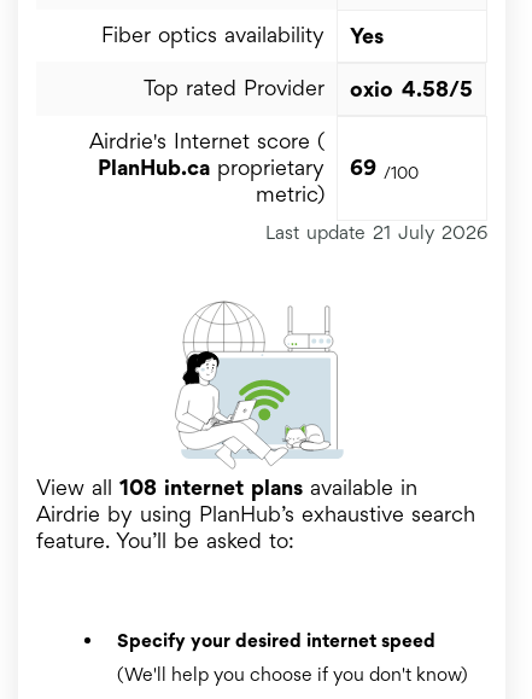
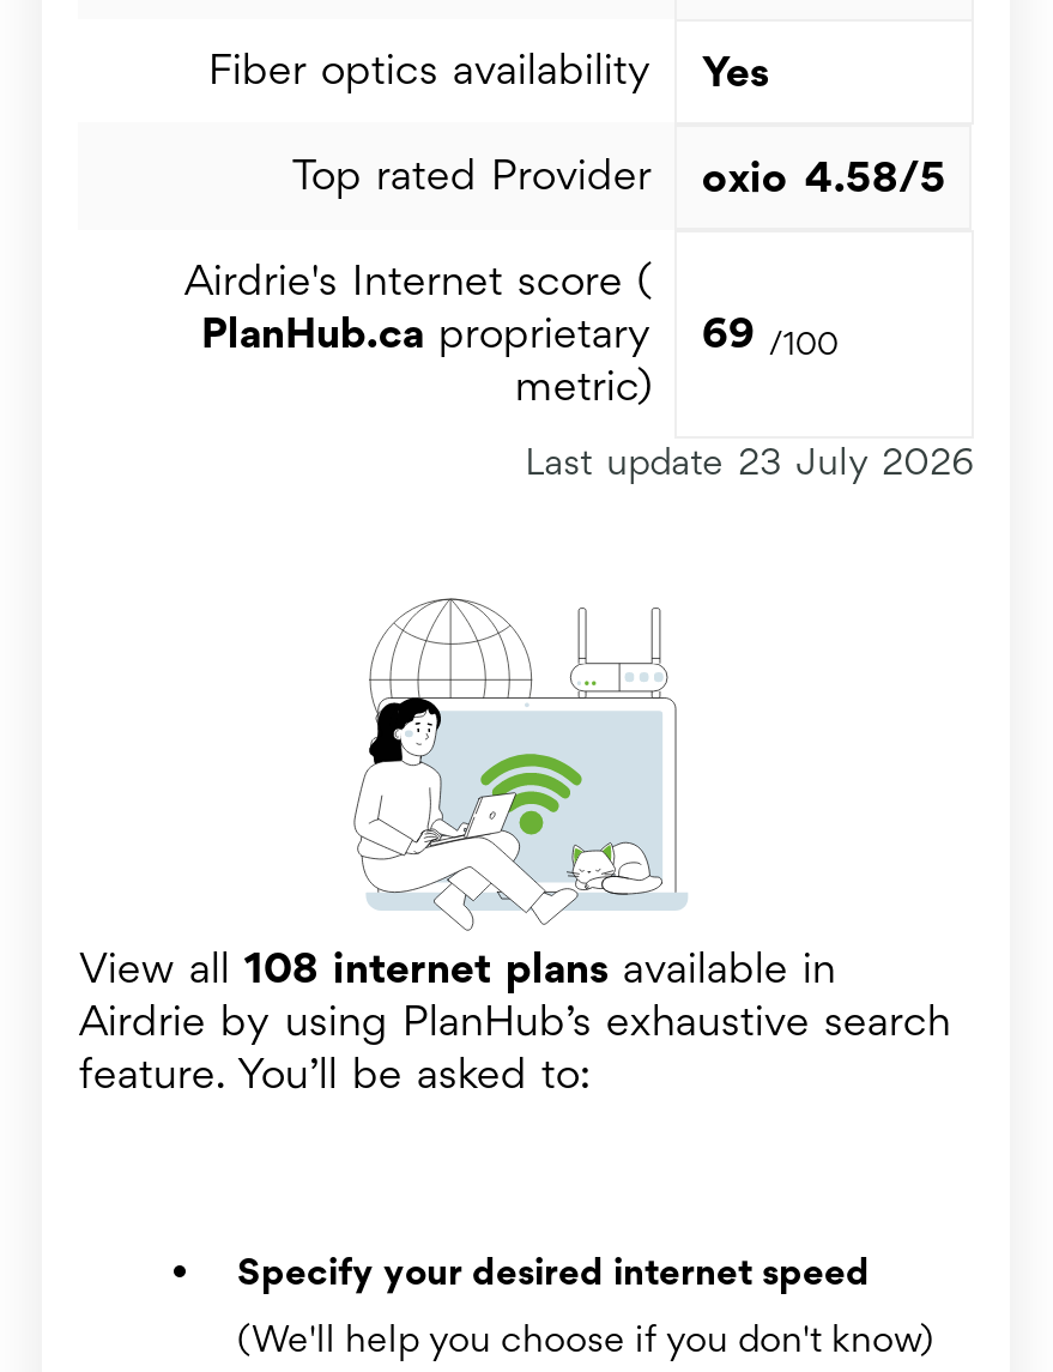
- Last update 21 July 2026
+ Last update 23 July 2026
